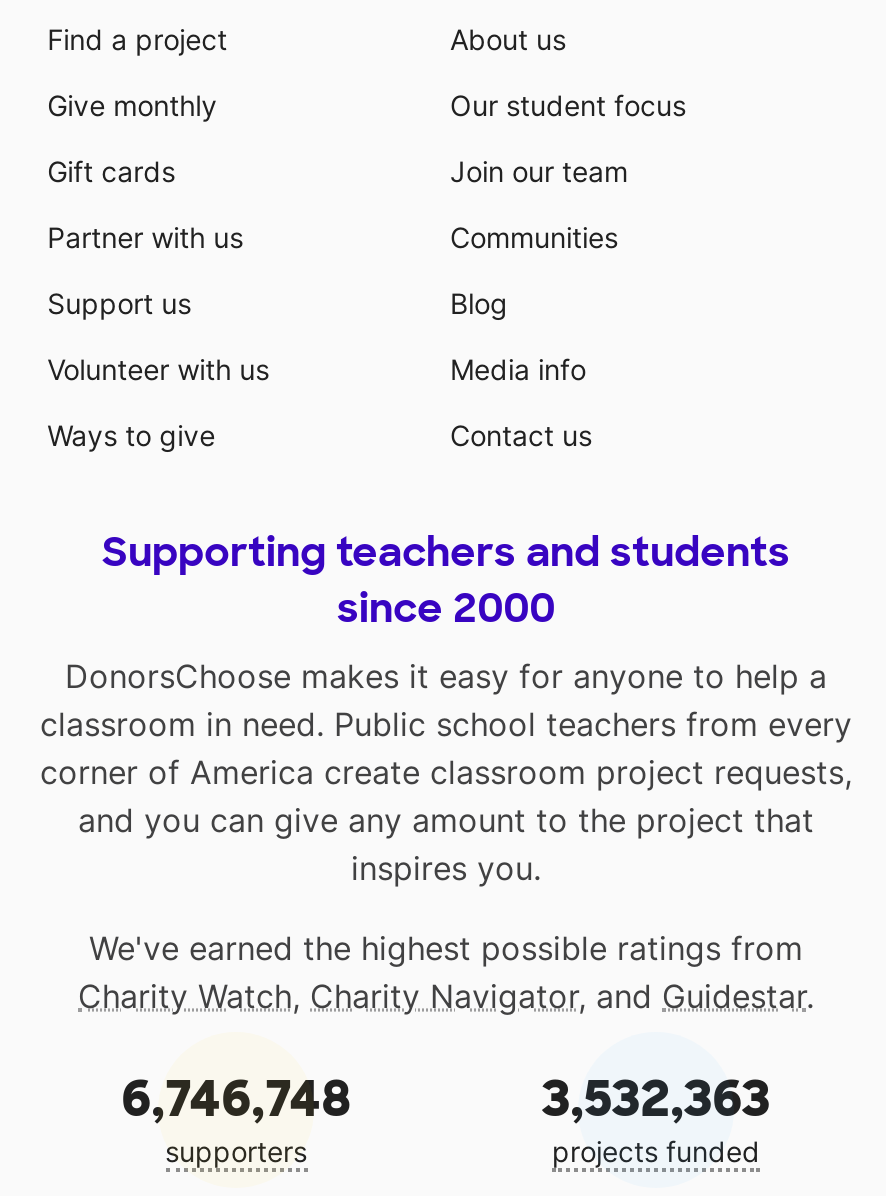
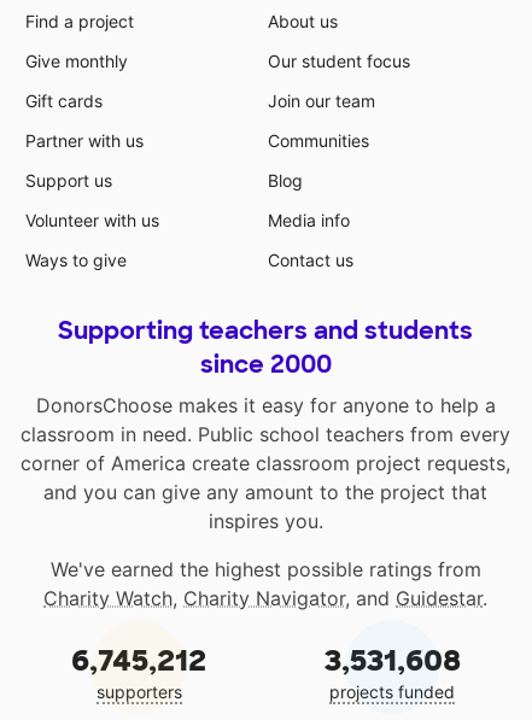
- 6,746,748
+ 6,745,212

- 3,532,363
+ 3,531,608
